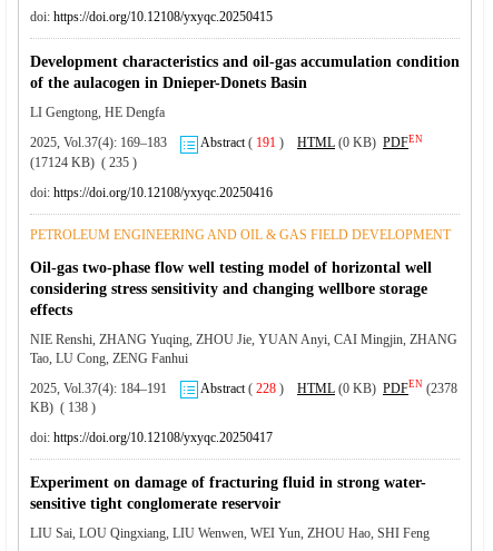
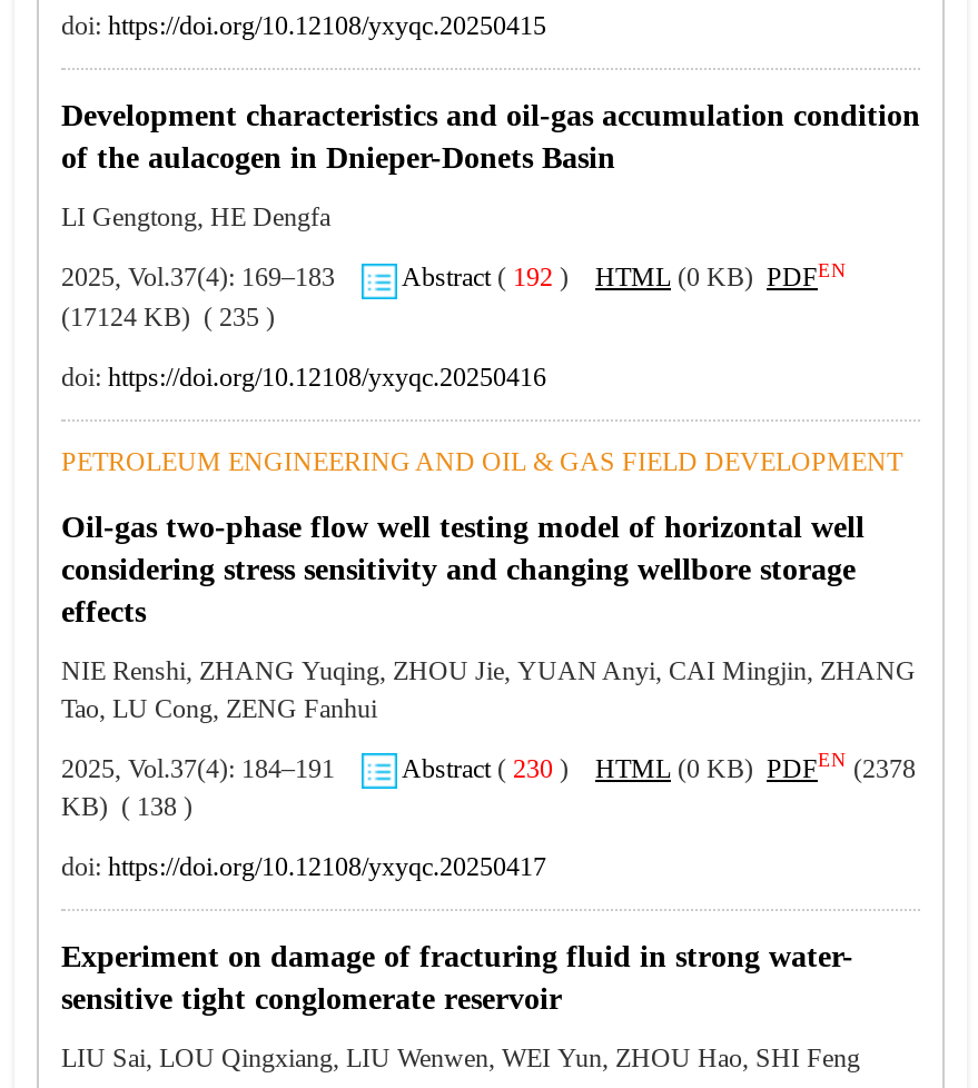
- Abstract (191) HTML (0 KB) PDFEN
+ Abstract (192) HTML (0 KB) PDFEN

- Abstract (228) HTML (0 KB) PDFEN (2378
+ Abstract (230) HTML (0 KB) PDFEN (2378
